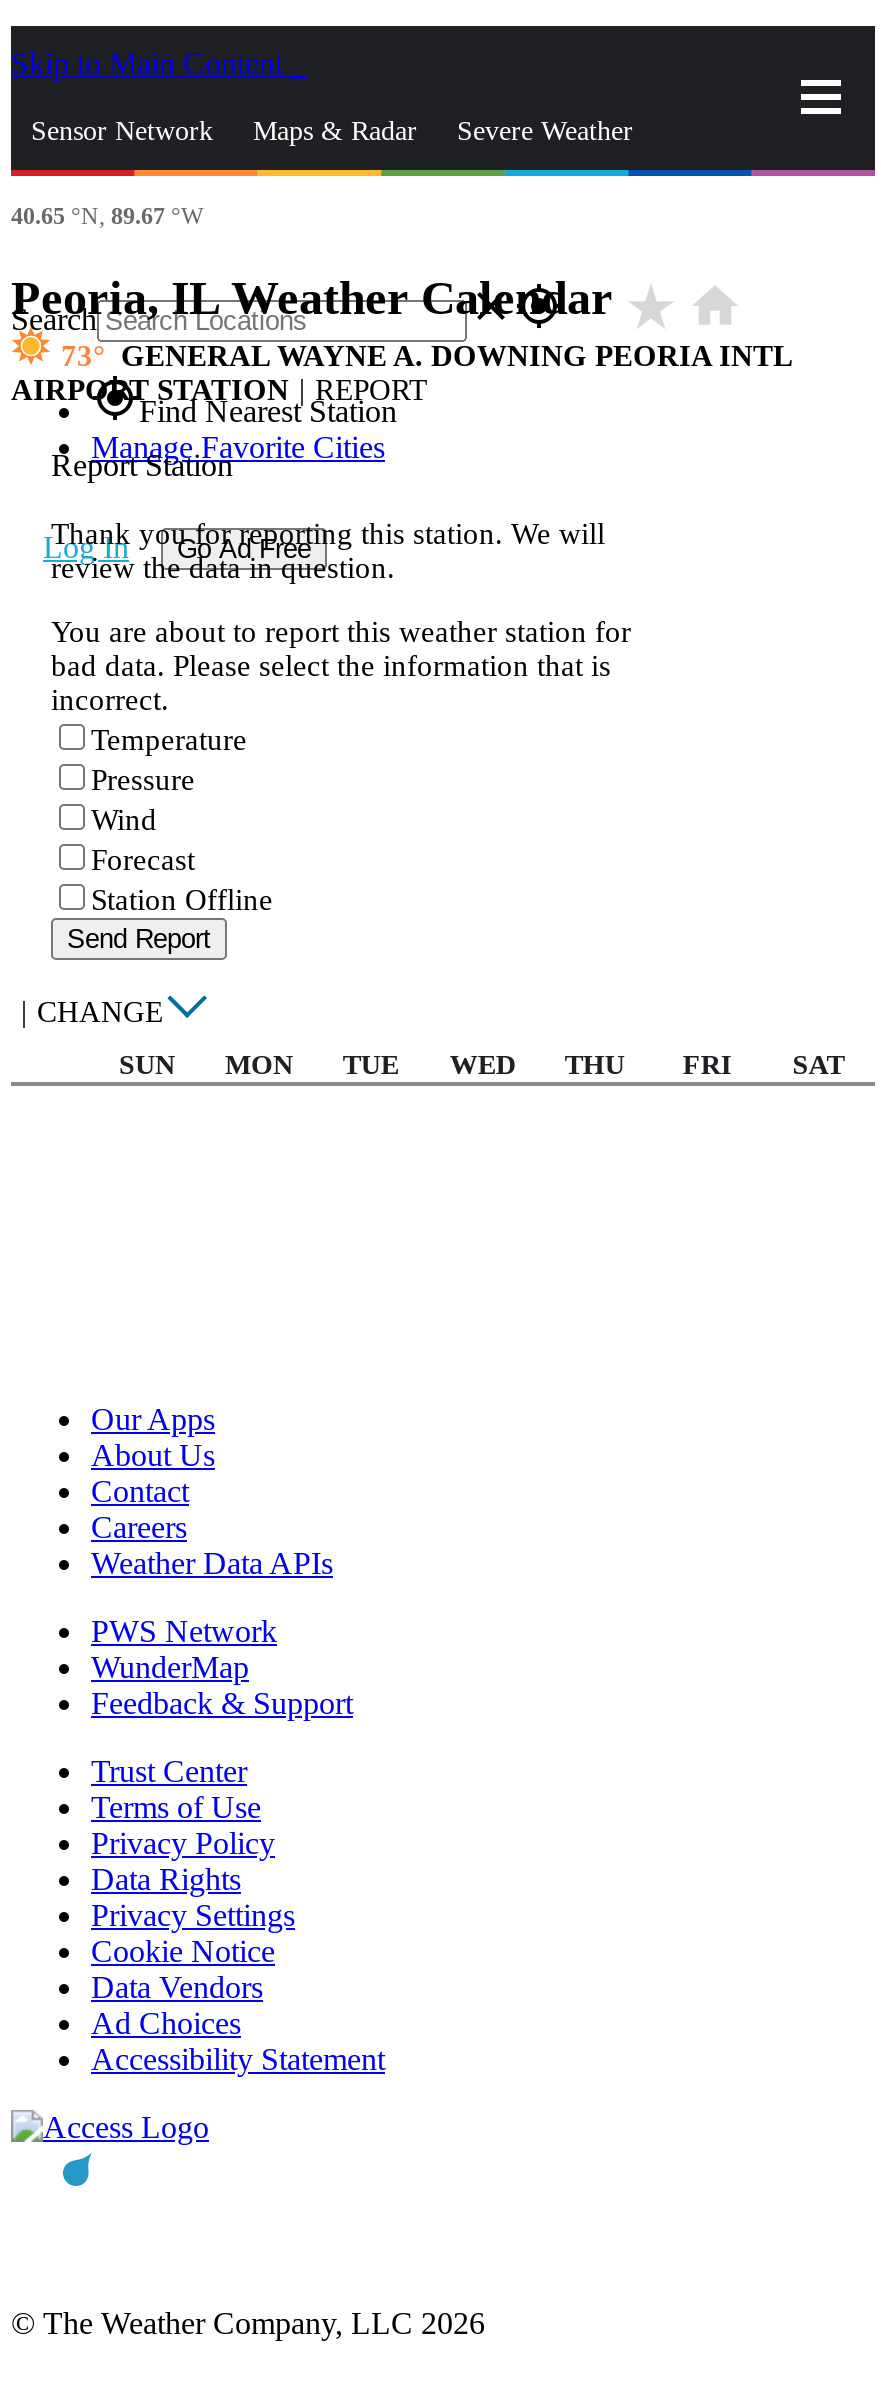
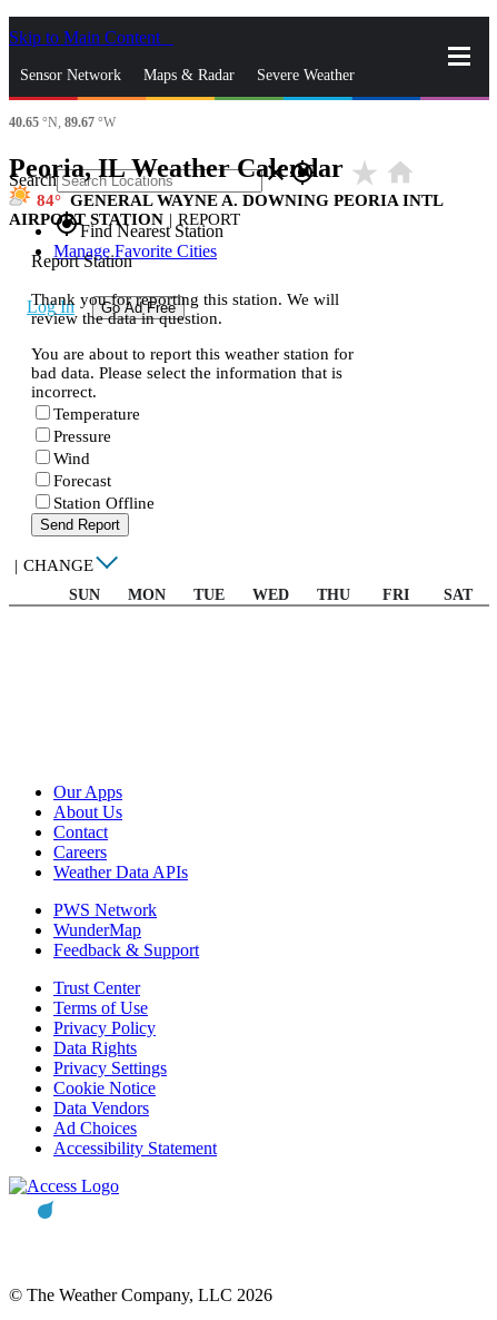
- 73 GENERAL WAYNE A. DOWNING PEORIA INTL
+ 84 GENERAL WAYNE A. DOWNING PEORIA INTL
